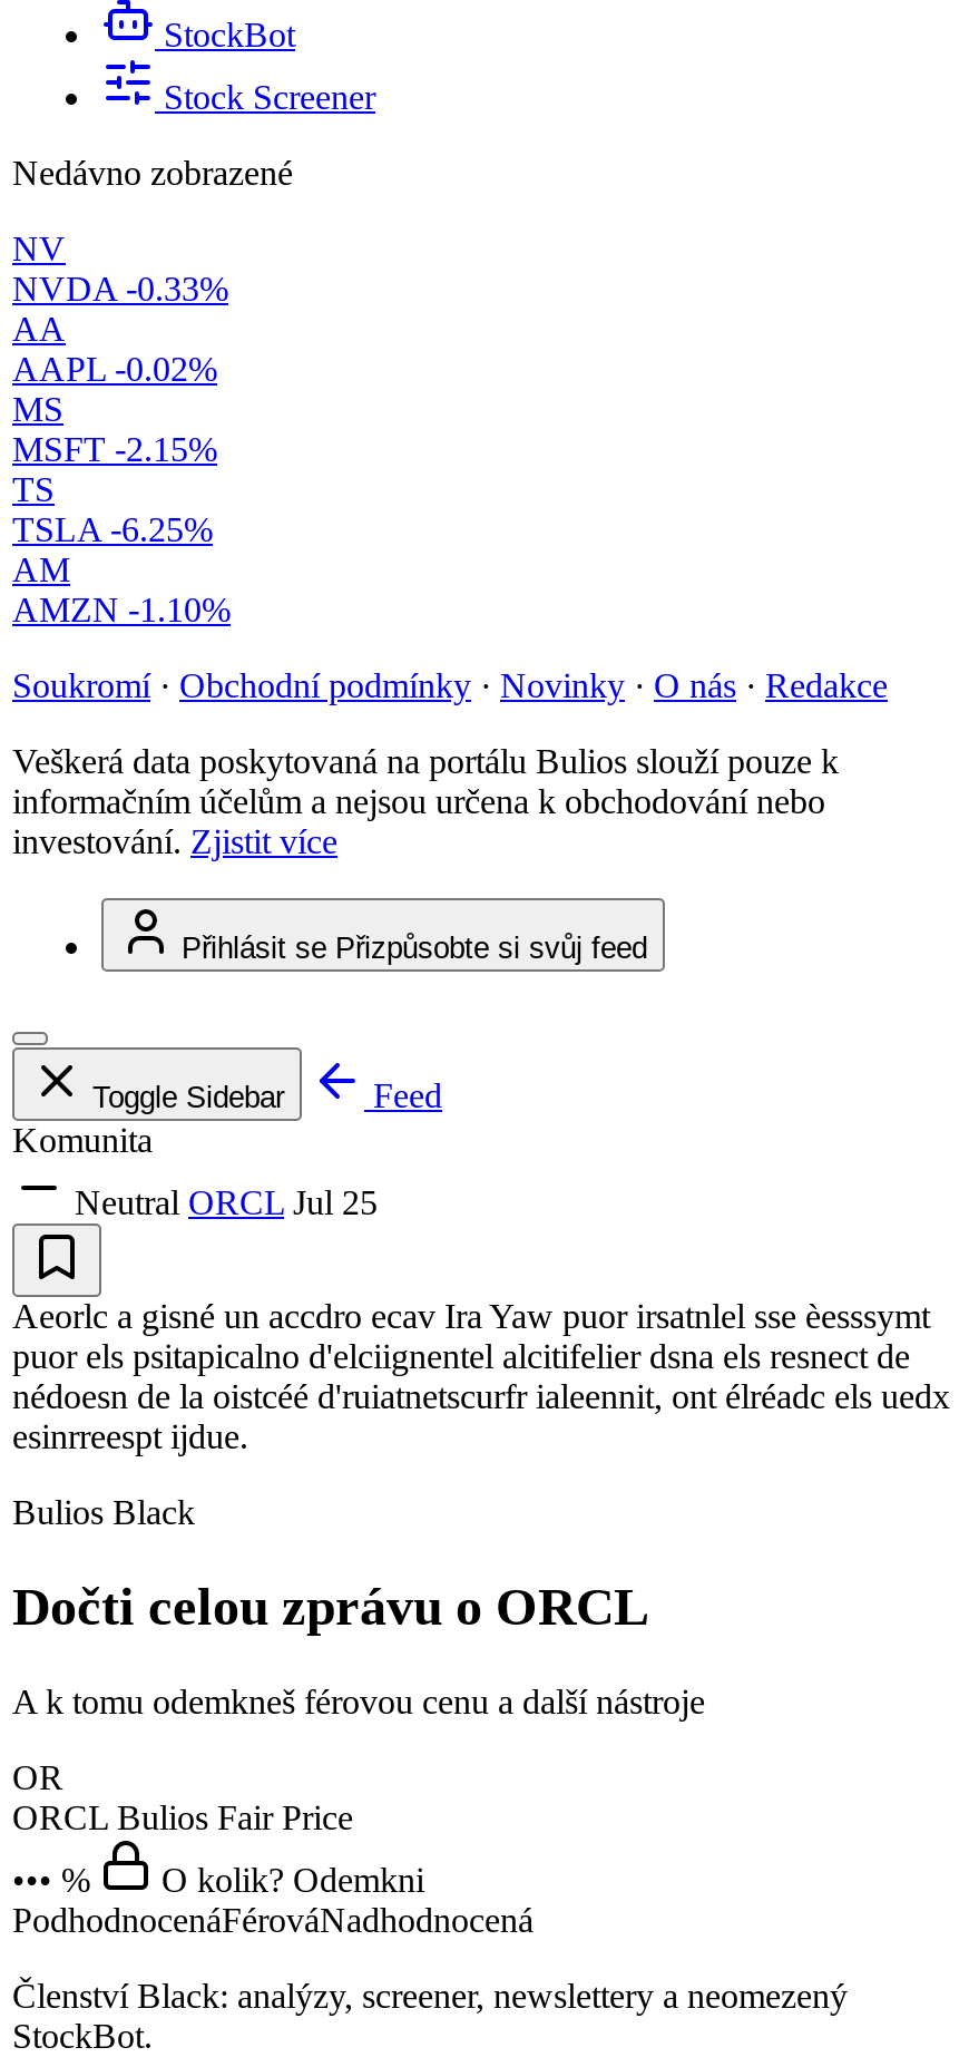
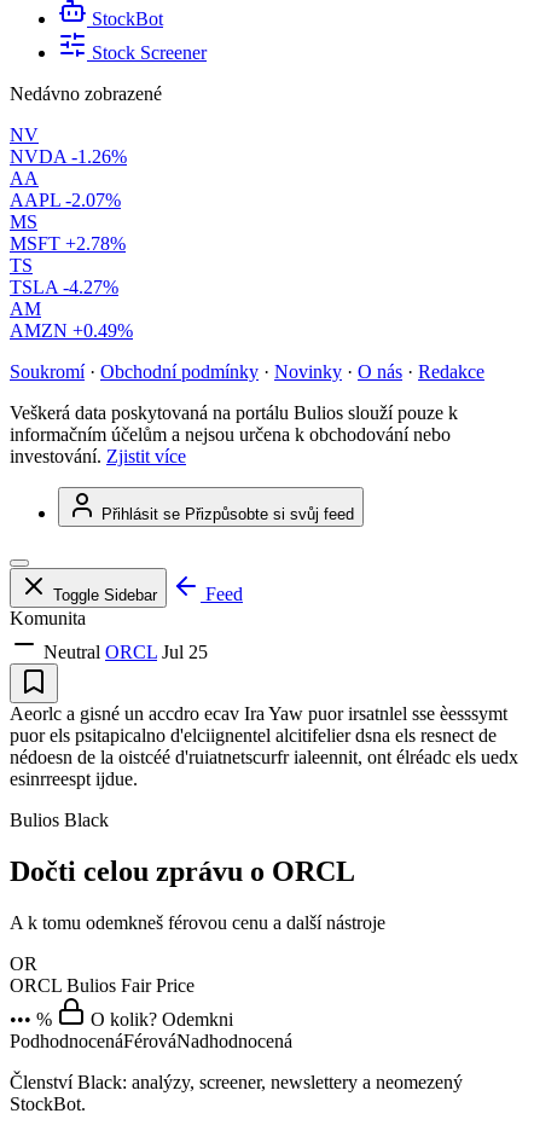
- NVDA -0.33%
+ NVDA -1.26%

- AAPL -0.02%
+ AAPL -2.07%

- MSFT -2.15%
+ MSFT +2.78%

- TSLA -6.25%
+ TSLA -4.27%

- AMZN -1.10%
+ AMZN +0.49%
